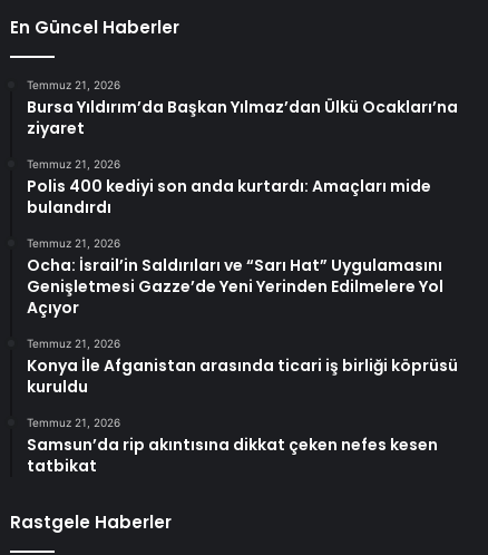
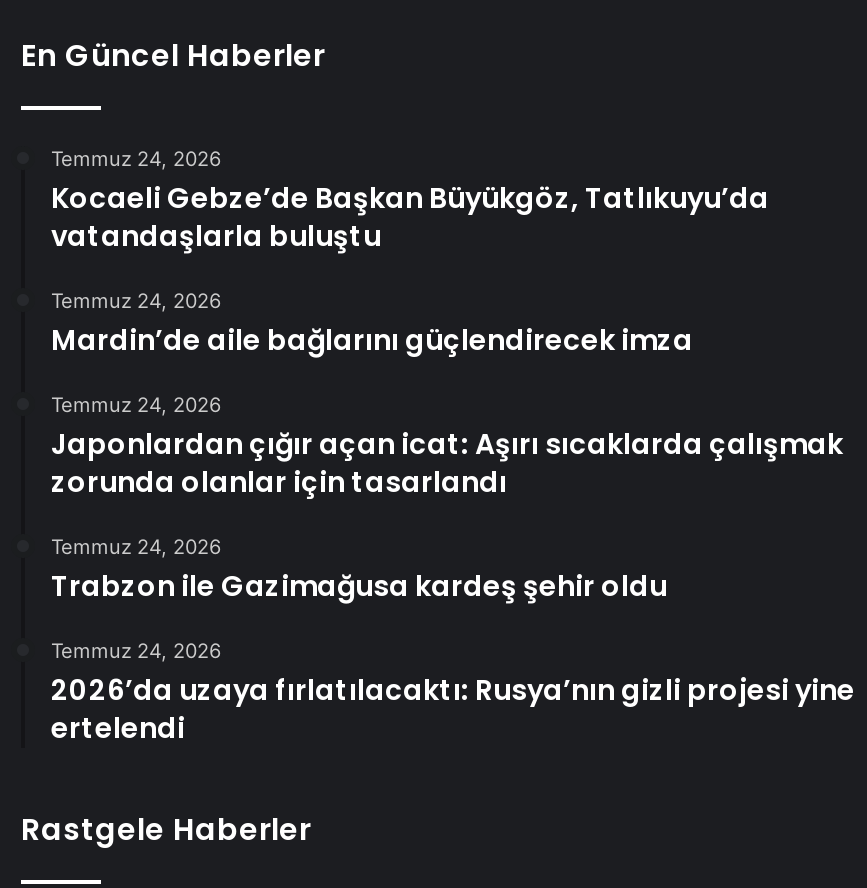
- Temmuz 21, 2026
- Bursa Yıldırım’da Başkan Yılmaz’dan Ülkü Ocakları’na
- ziyaret
+ Temmuz 24, 2026
+ Kocaeli Gebze’de Başkan Büyükgöz, Tatlıkuyu’da
+ vatandaşlarla buluştu

- Temmuz 21, 2026
- Polis 400 kediyi son anda kurtardı: Amaçları mide
- bulandırdı
+ Temmuz 24, 2026
+ Mardin’de aile bağlarını güçlendirecek imza

- Temmuz 21, 2026
- Ocha: İsrail’in Saldırıları ve “Sarı Hat” Uygulamasını
- Genişletmesi Gazze’de Yeni Yerinden Edilmelere Yol
- Açıyor
+ Temmuz 24, 2026
+ Japonlardan çığır açan icat: Aşırı sıcaklarda çalışmak
+ zorunda olanlar için tasarlandı

- Temmuz 21, 2026
- Konya İle Afganistan arasında ticari iş birliği köprüsü
- kuruldu
+ Temmuz 24, 2026
+ Trabzon ile Gazimağusa kardeş şehir oldu

- Temmuz 21, 2026
- Samsun’da rip akıntısına dikkat çeken nefes kesen
- tatbikat
+ Temmuz 24, 2026
+ 2026’da uzaya fırlatılacaktı: Rusya’nın gizli projesi yine
+ ertelendi
